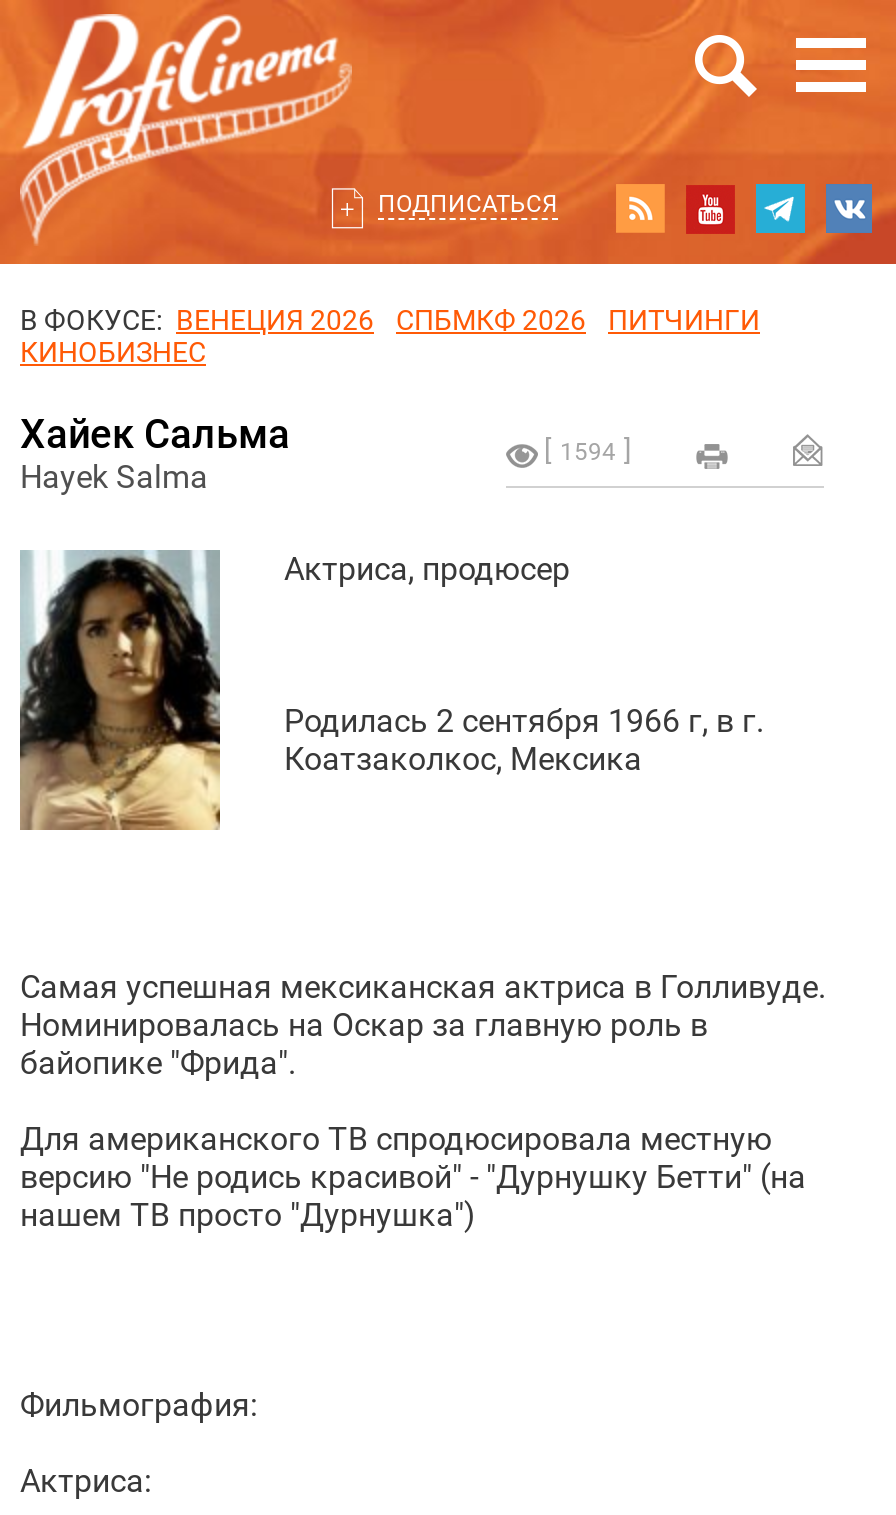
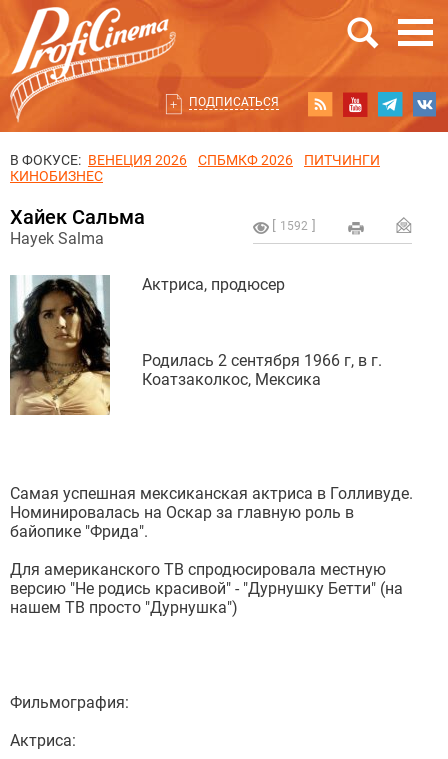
- 1594
+ 1592
